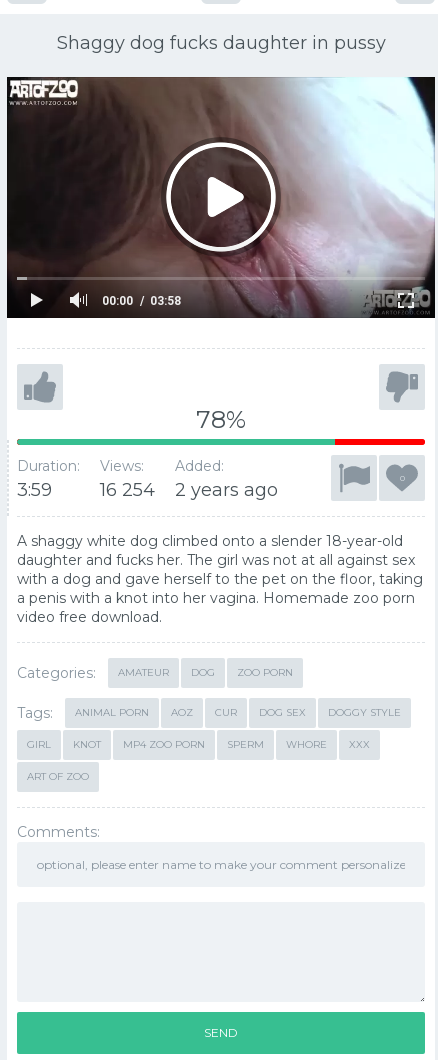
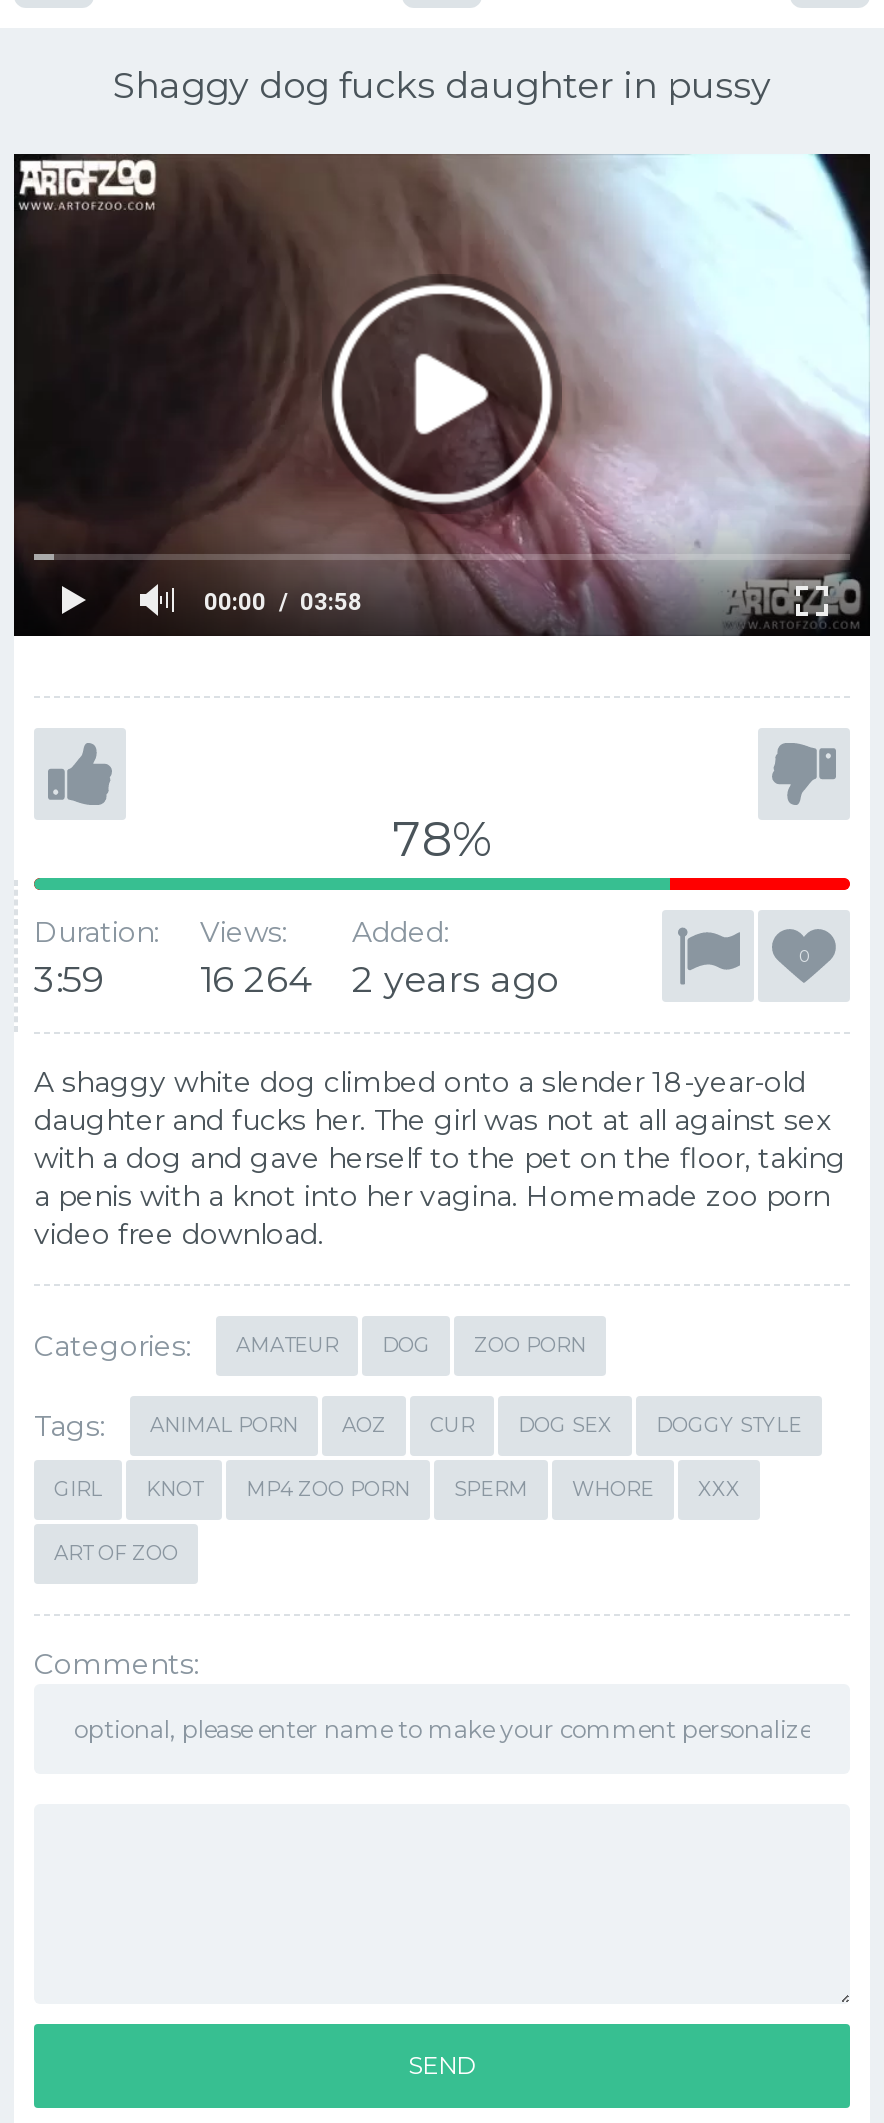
- 16 254 2 years ago
+ 16 264 2 years ago
